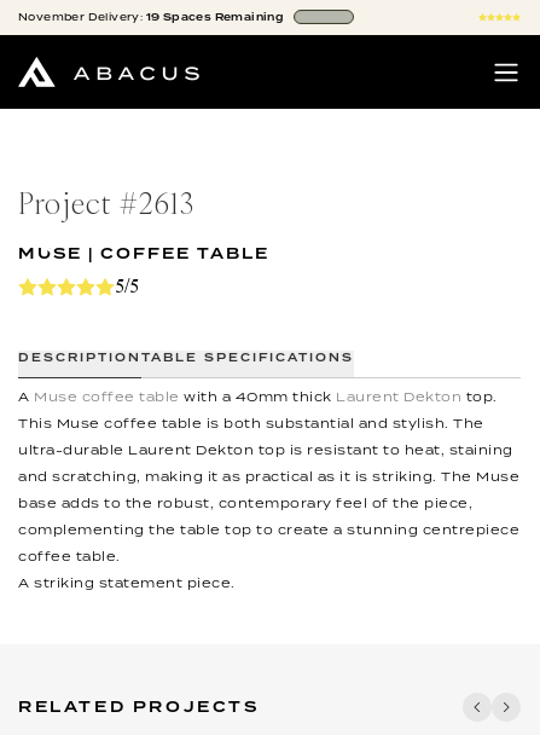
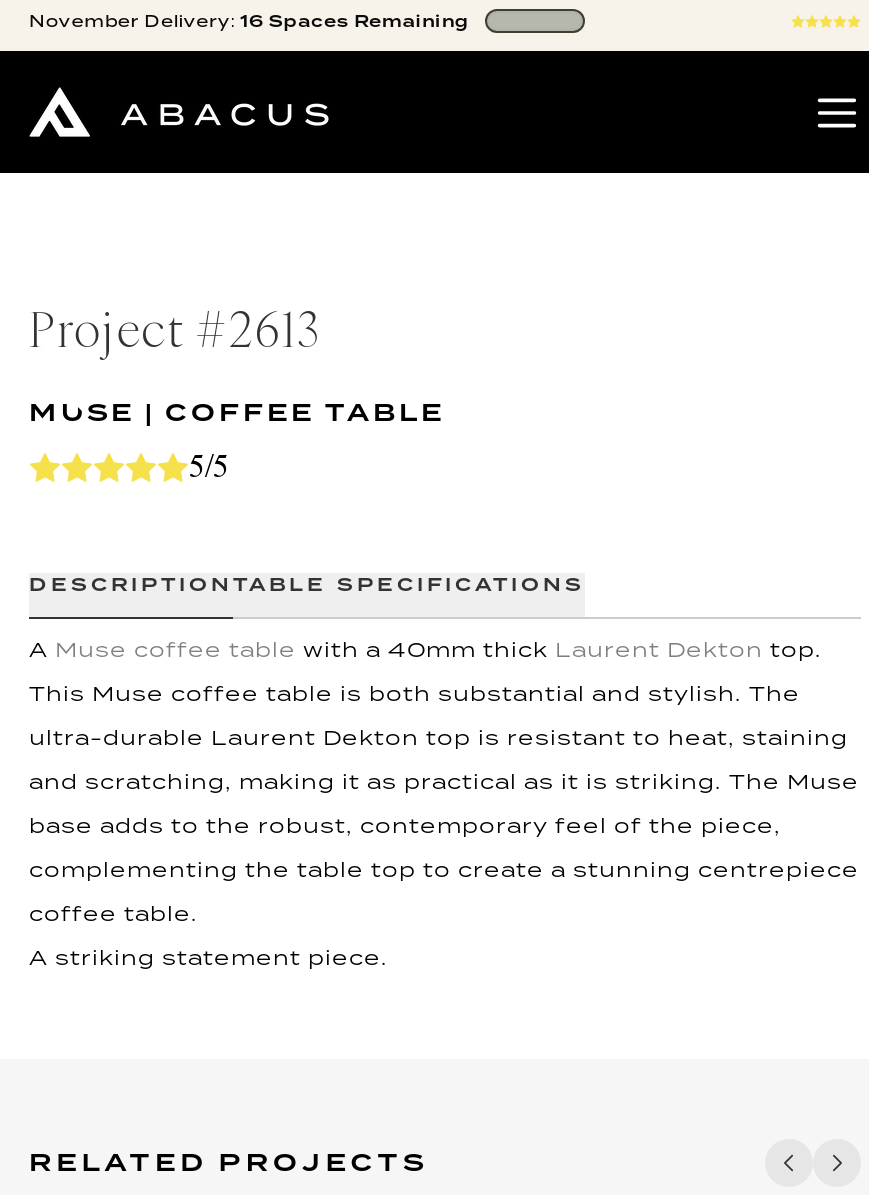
- November Delivery: 19 Spaces Remaining
+ November Delivery: 16 Spaces Remaining
